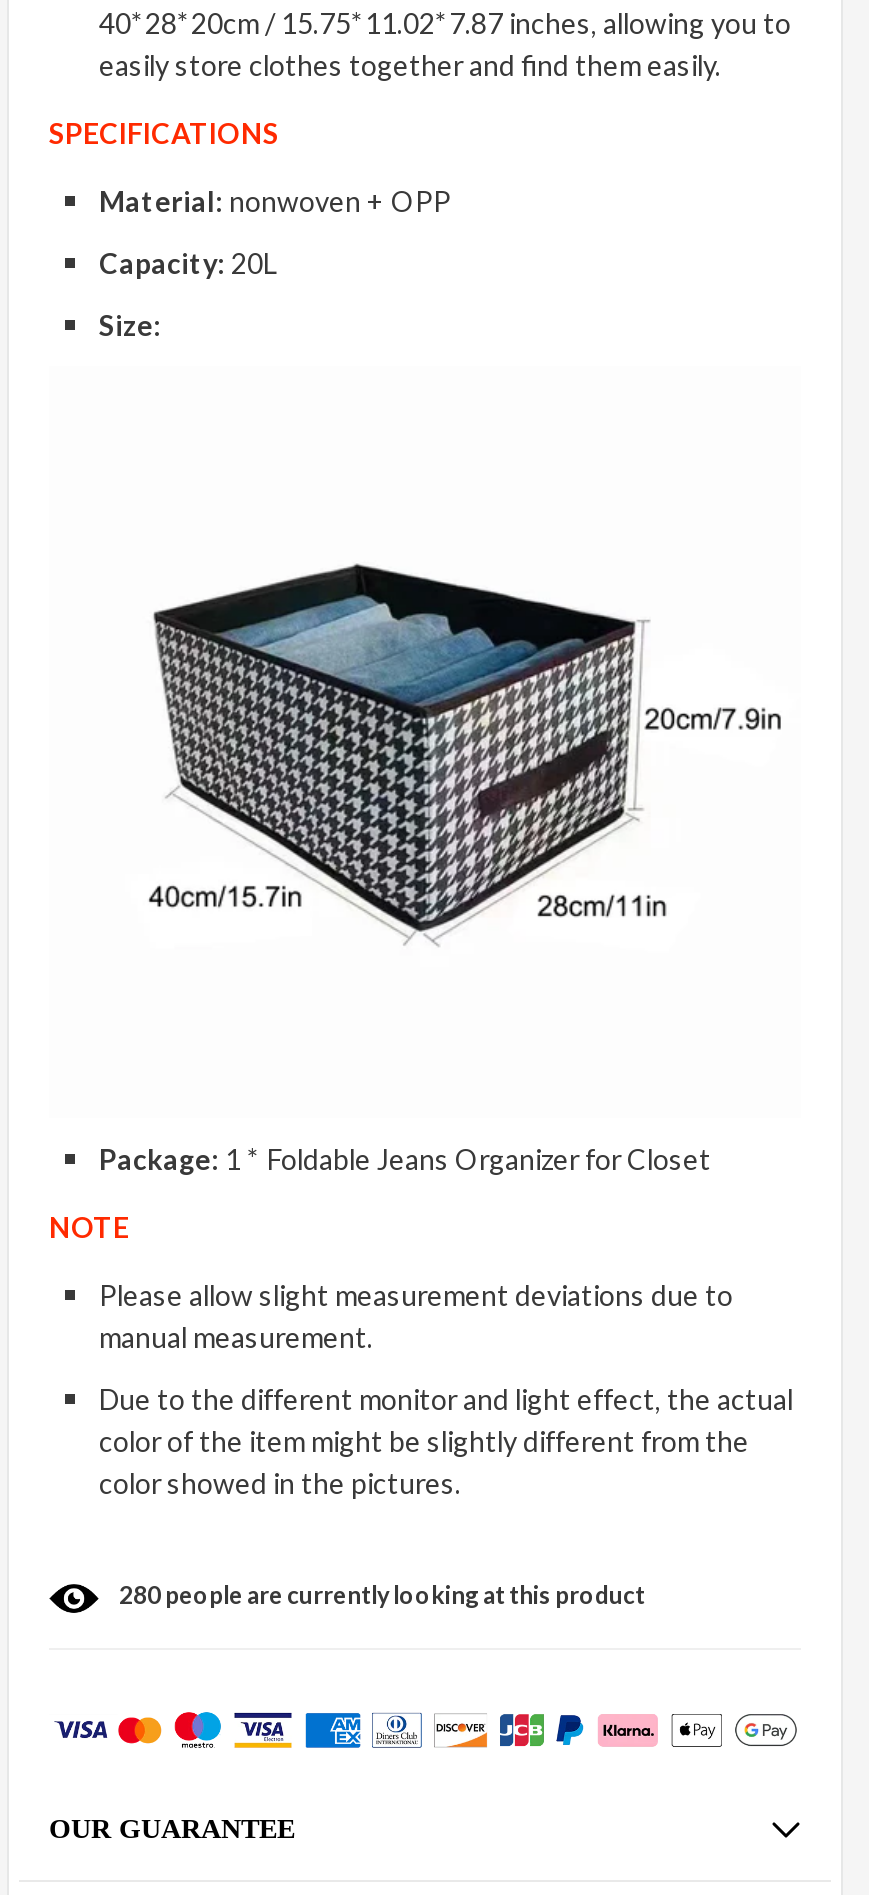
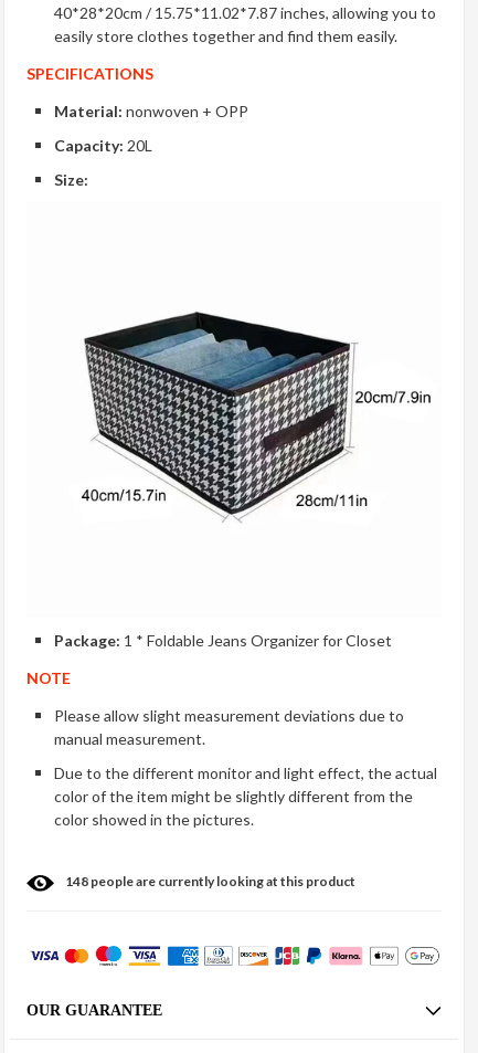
- 280 people are currently looking at this product
+ 148 people are currently looking at this product
